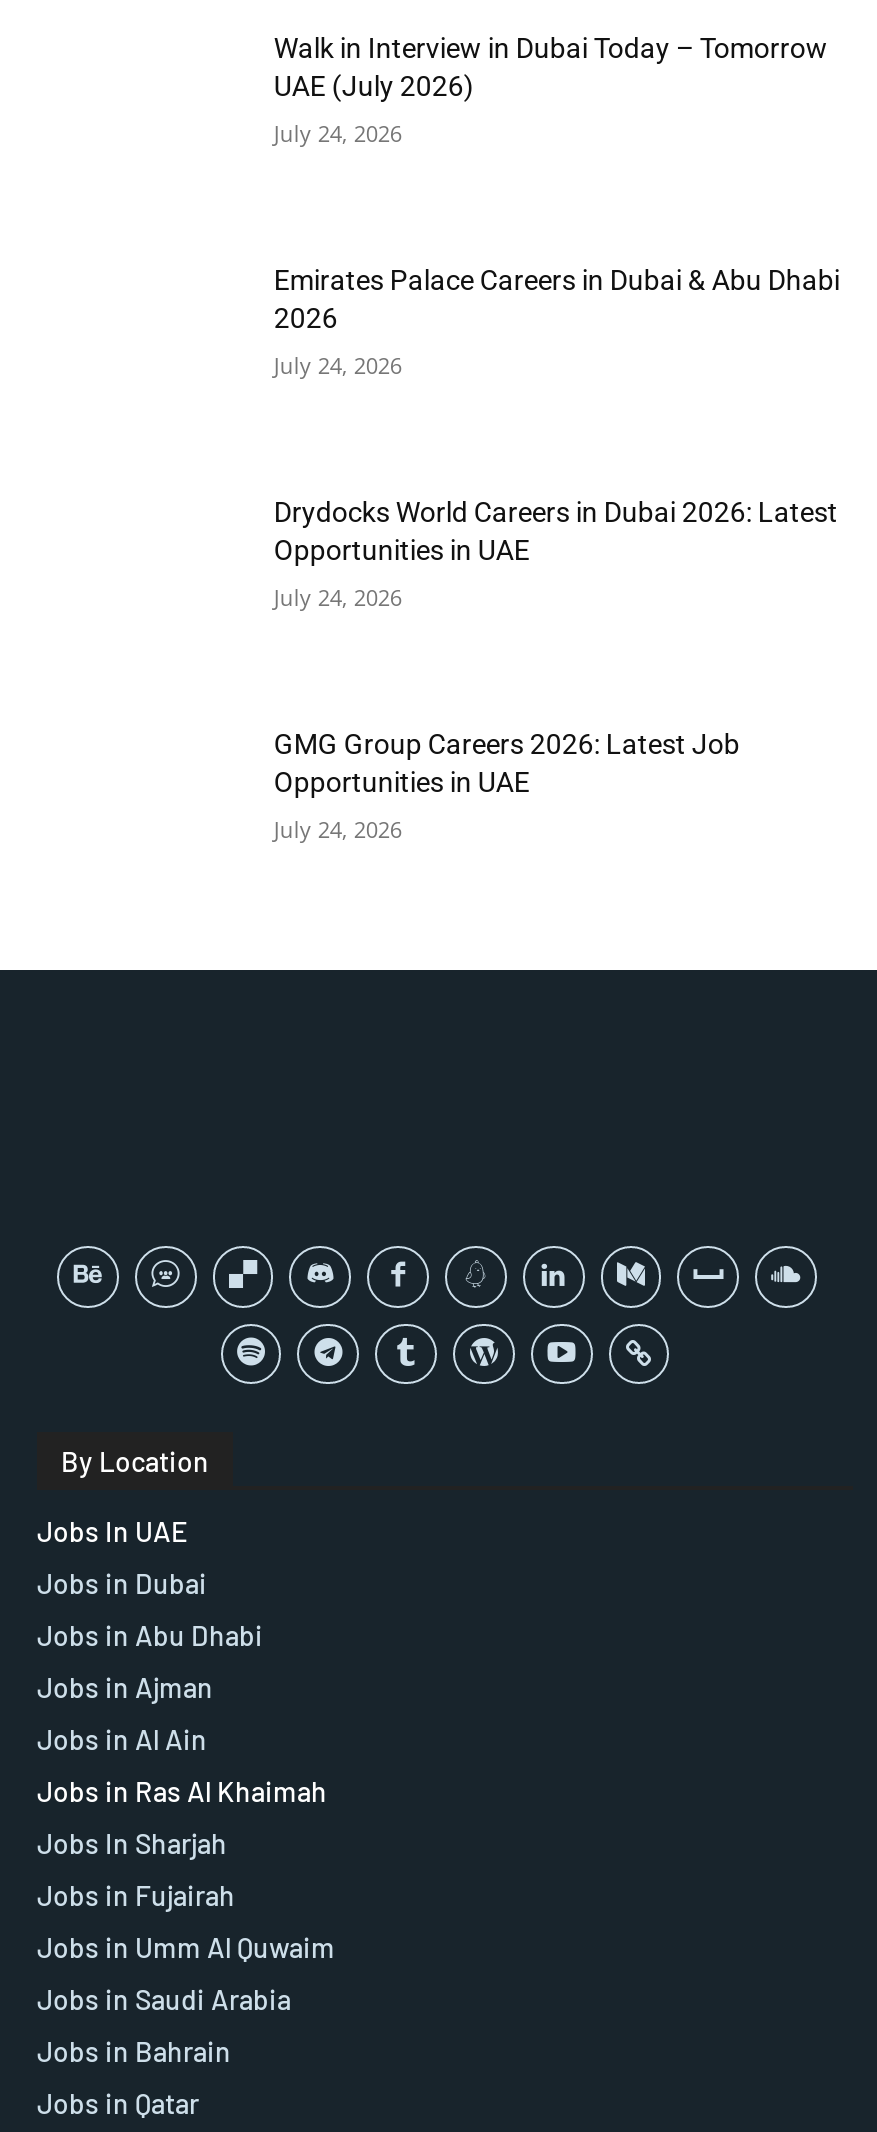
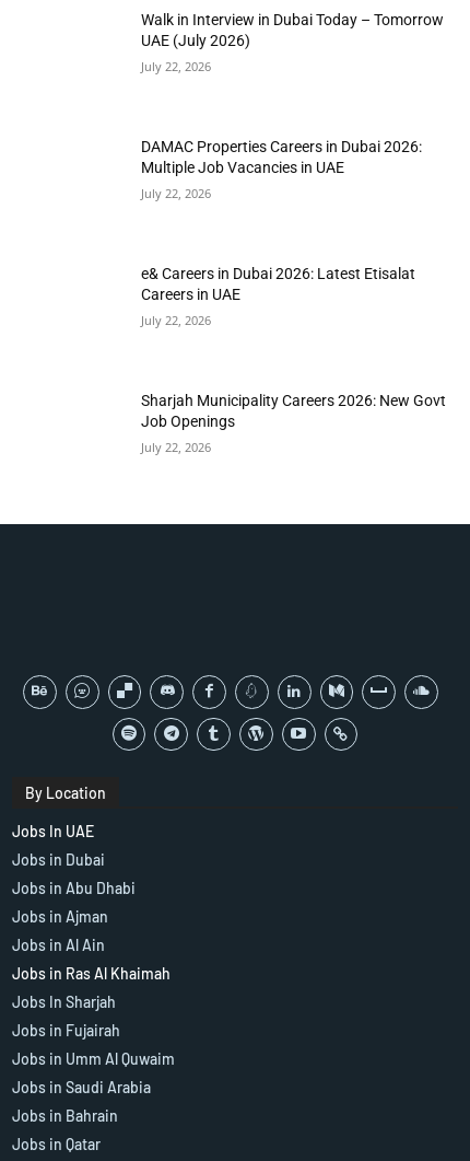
- July 24, 2026
+ July 22, 2026

- Emirates Palace Careers in Dubai & Abu Dhabi
- 2026
+ DAMAC Properties Careers in Dubai 2026:
+ Multiple Job Vacancies in UAE

- July 24, 2026
+ July 22, 2026

- Drydocks World Careers in Dubai 2026: Latest
- Opportunities in UAE
+ e& Careers in Dubai 2026: Latest Etisalat
+ Careers in UAE

- July 24, 2026
+ July 22, 2026

- GMG Group Careers 2026: Latest Job
- Opportunities in UAE
+ Sharjah Municipality Careers 2026: New Govt
+ Job Openings

- July 24, 2026
+ July 22, 2026
